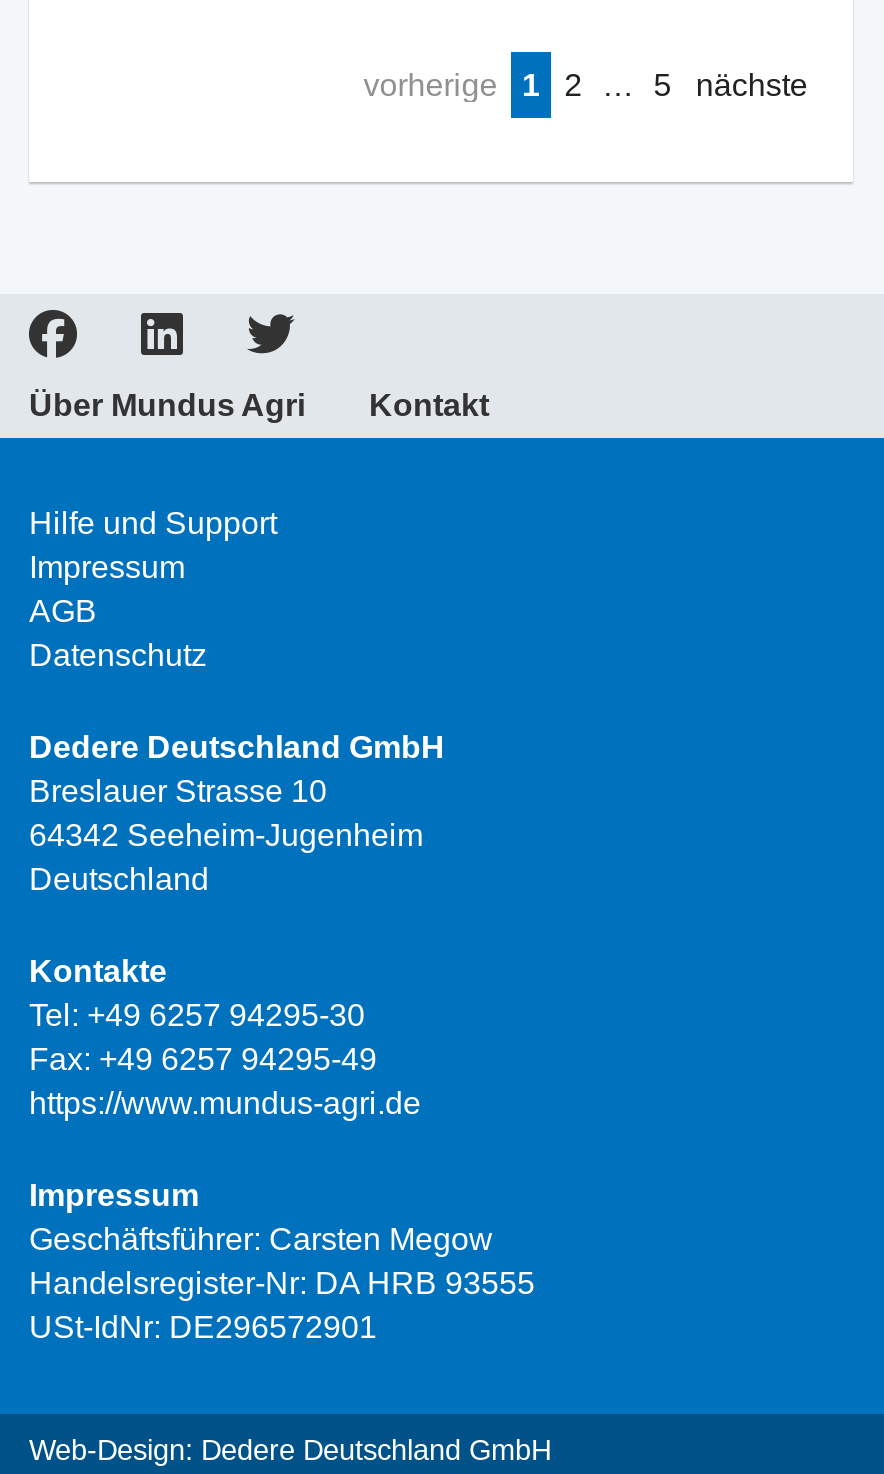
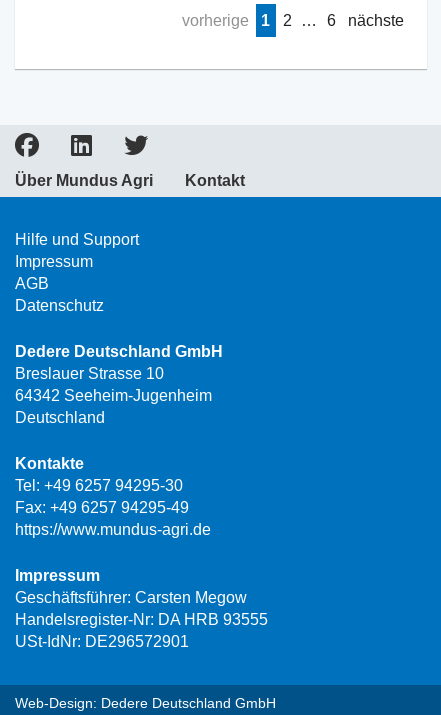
- vorherige 1 2 … 5 nächste
+ vorherige 1 2 … 6 nächste
